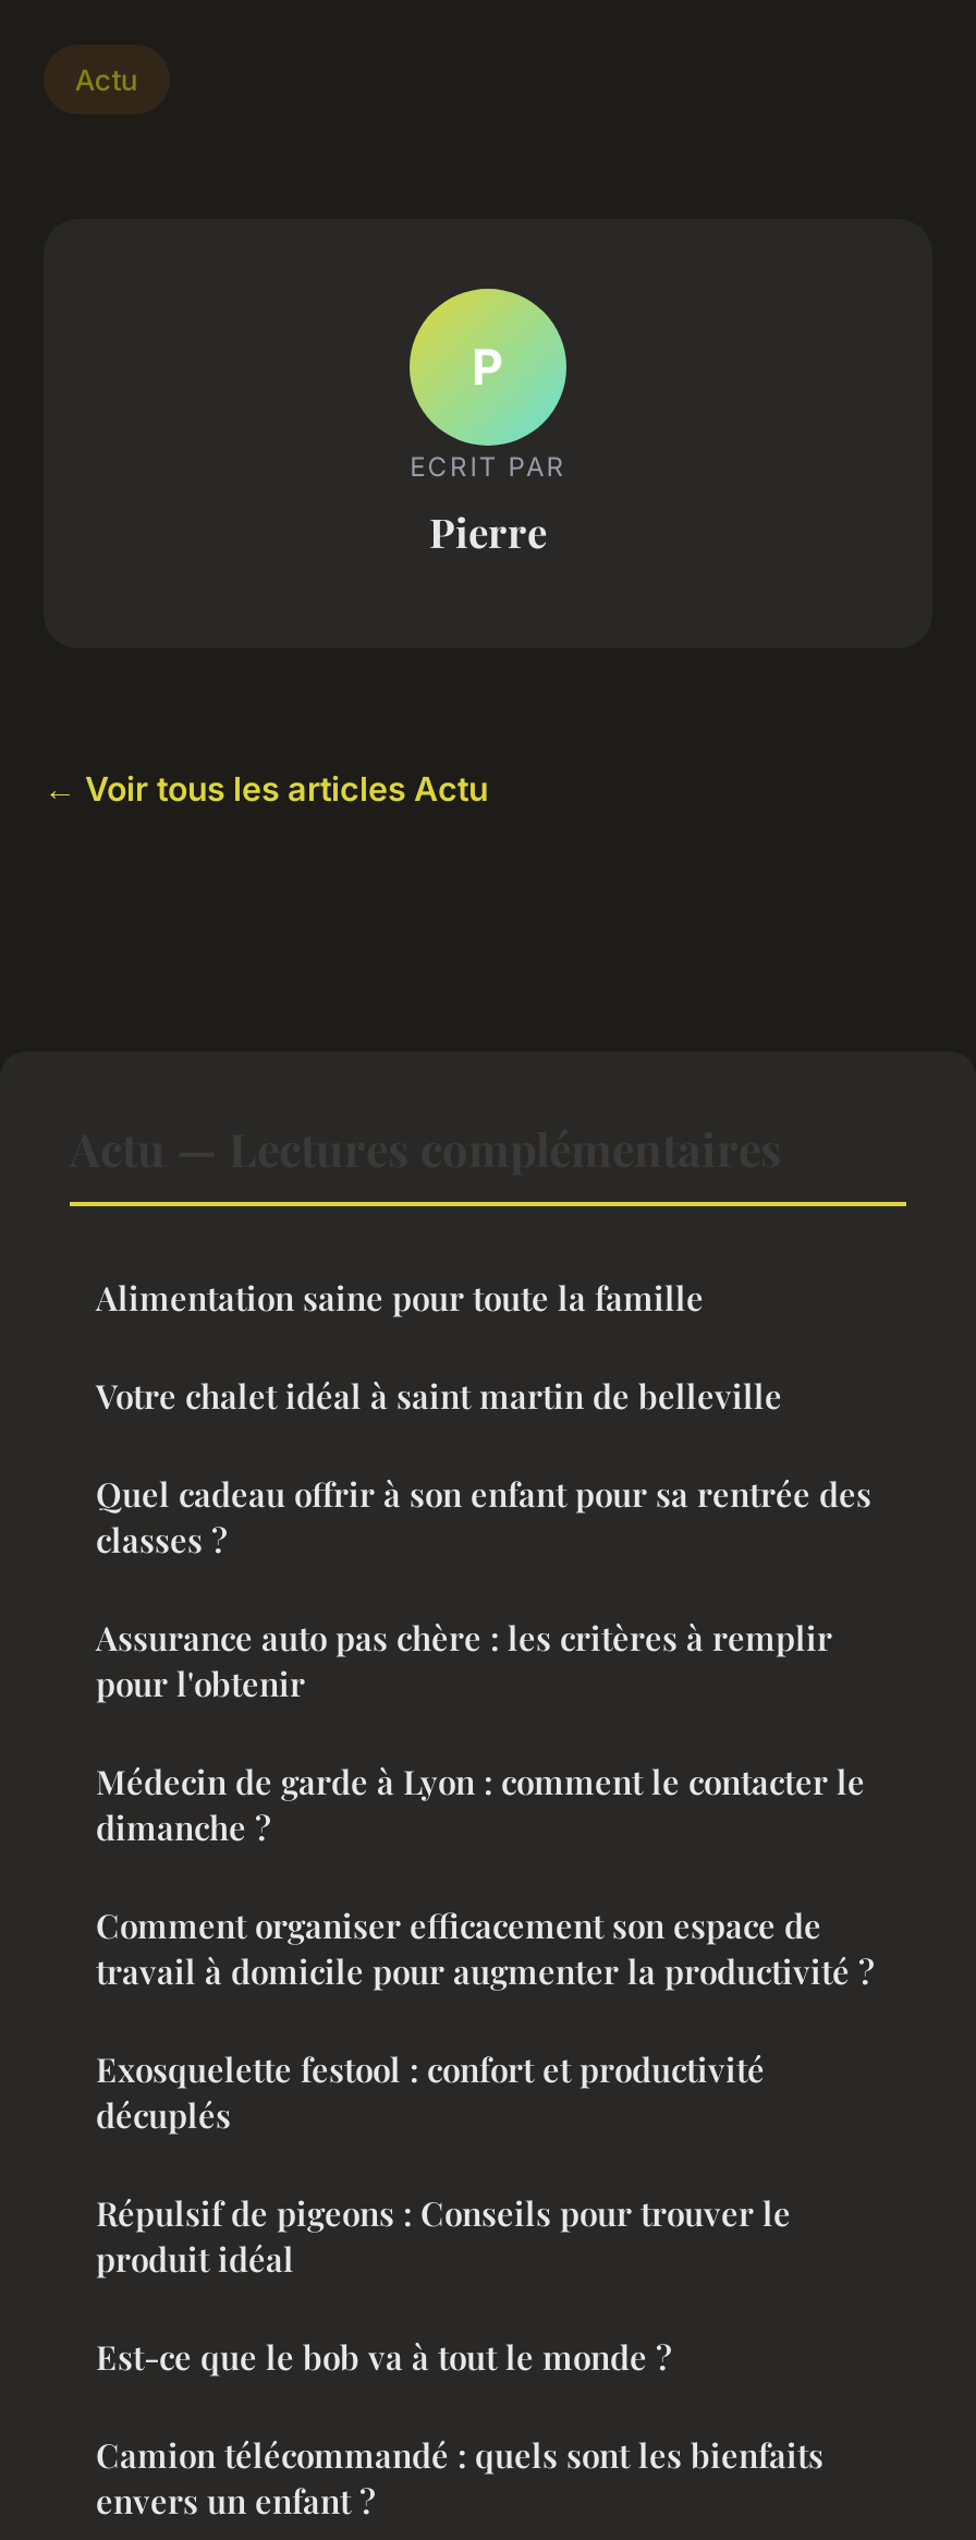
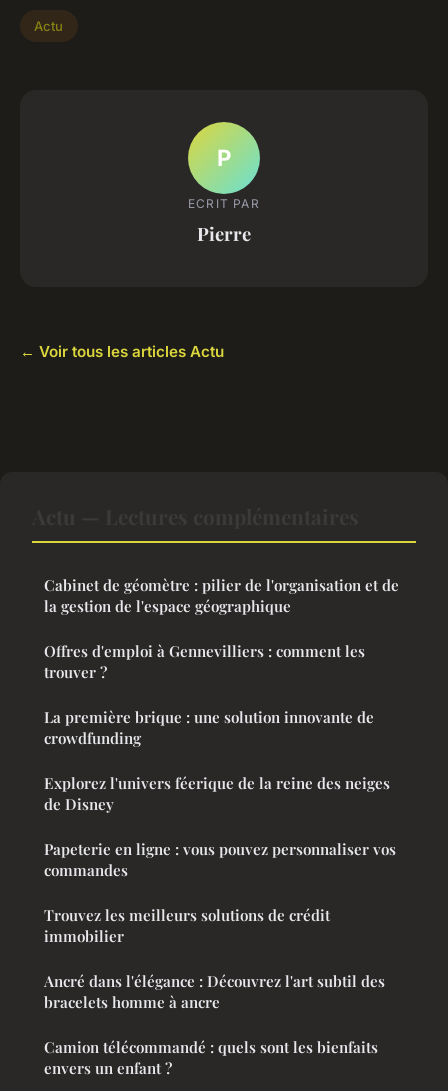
- Alimentation saine pour toute la famille
- Votre chalet idéal à saint martin de belleville
- Quel cadeau offrir à son enfant pour sa rentrée des
- classes ?
- Assurance auto pas chère : les critères à remplir
- pour l'obtenir
- Médecin de garde à Lyon : comment le contacter le
- dimanche ?
- Comment organiser efficacement son espace de
- travail à domicile pour augmenter la productivité ?
- Exosquelette festool : confort et productivité
- décuplés
- Répulsif de pigeons : Conseils pour trouver le
- produit idéal
- Est-ce que le bob va à tout le monde ?
+ Cabinet de géomètre : pilier de l'organisation et de
+ la gestion de l'espace géographique
+ Offres d'emploi à Gennevilliers : comment les
+ trouver ?
+ La première brique : une solution innovante de
+ crowdfunding
+ Explorez l'univers féerique de la reine des neiges
+ de Disney
+ Papeterie en ligne : vous pouvez personnaliser vos
+ commandes
+ Trouvez les meilleurs solutions de crédit
+ immobilier
+ Ancré dans l'élégance : Découvrez l'art subtil des
+ bracelets homme à ancre
